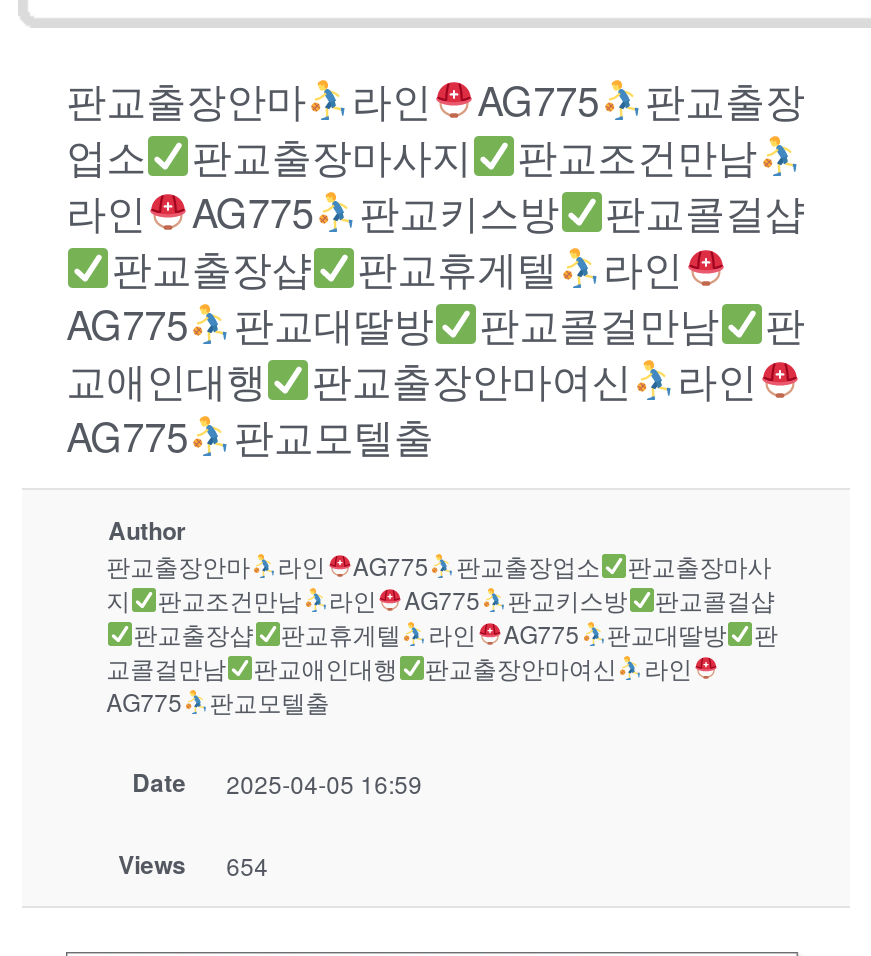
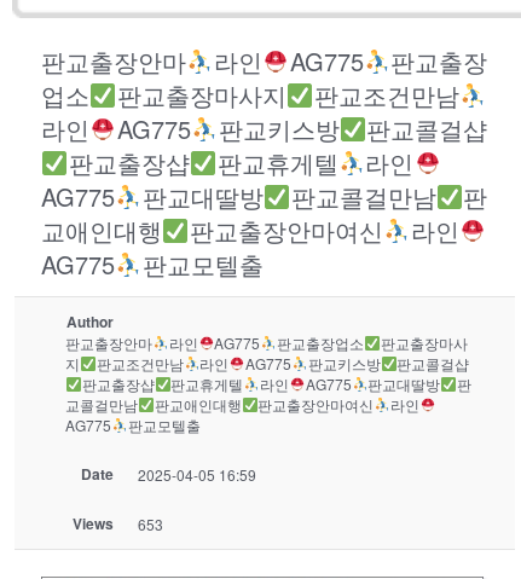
- Views 654
+ Views 653
